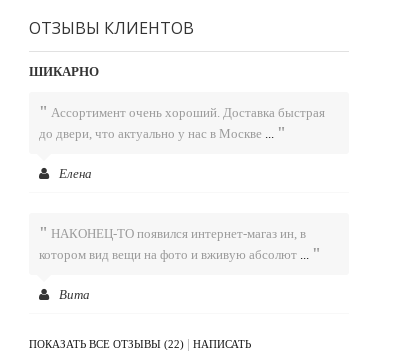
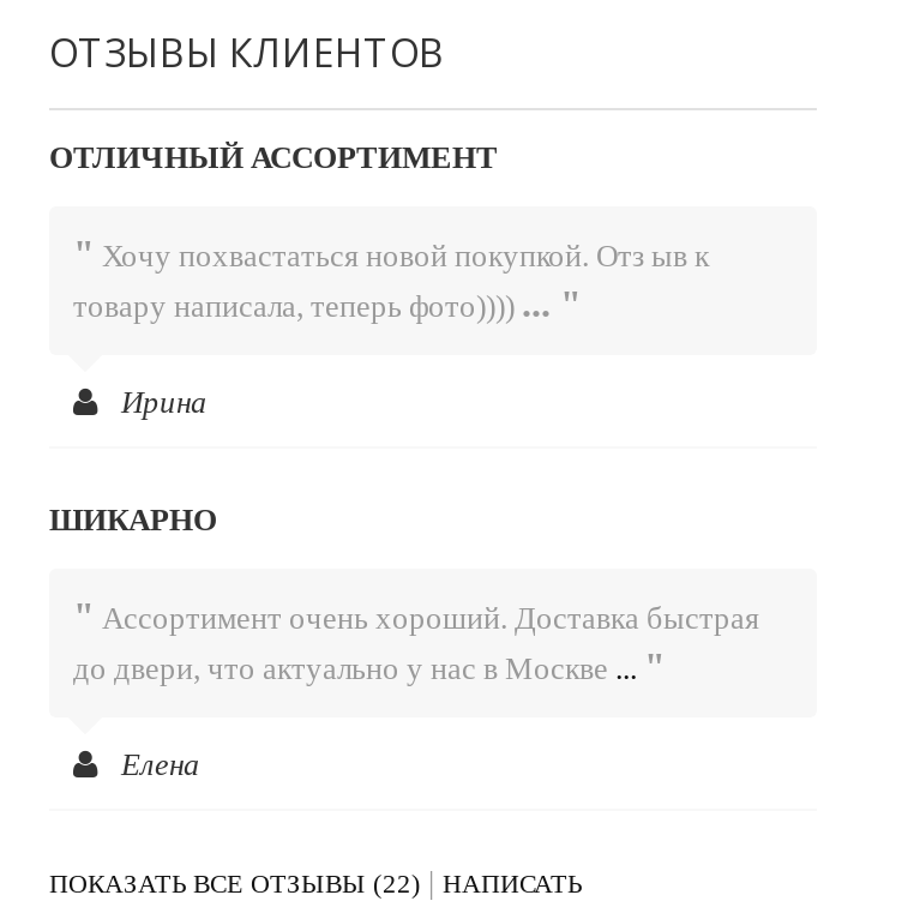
+ ОТЛИЧНЫЙ АССОРТИМЕНТ
+ " Хочу похвастаться новой покупкой. Отз ыв к
+ товару написала, теперь фото))))... "
+ Ирина

moved down: ШИКАРНО | " Ассортимент очень хороший. Доставка быстрая | до двери, что актуально у нас в Москве... " | Елена

- " НАКОНЕЦ-ТО появился интернет-магаз ин, в
- котором вид вещи на фото и вживую абсолют... "
- Вита
